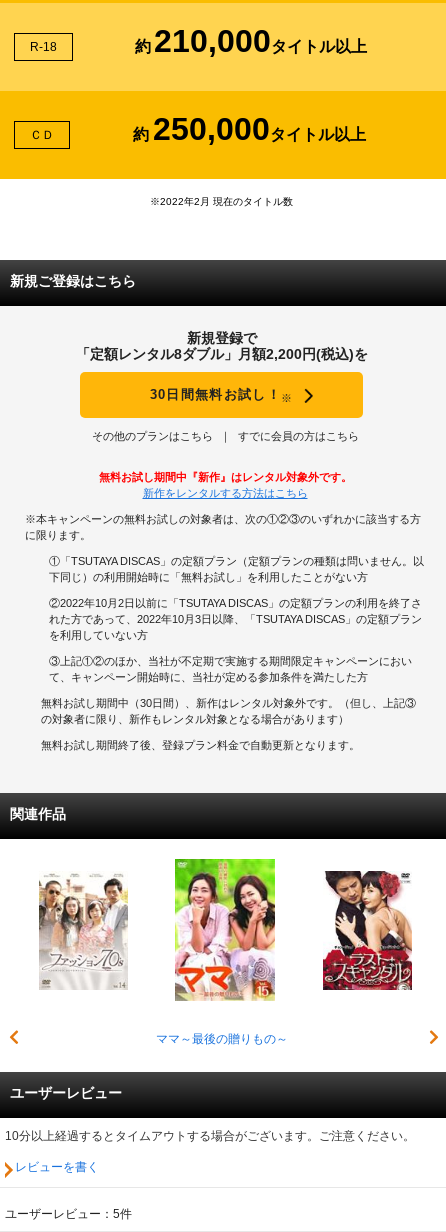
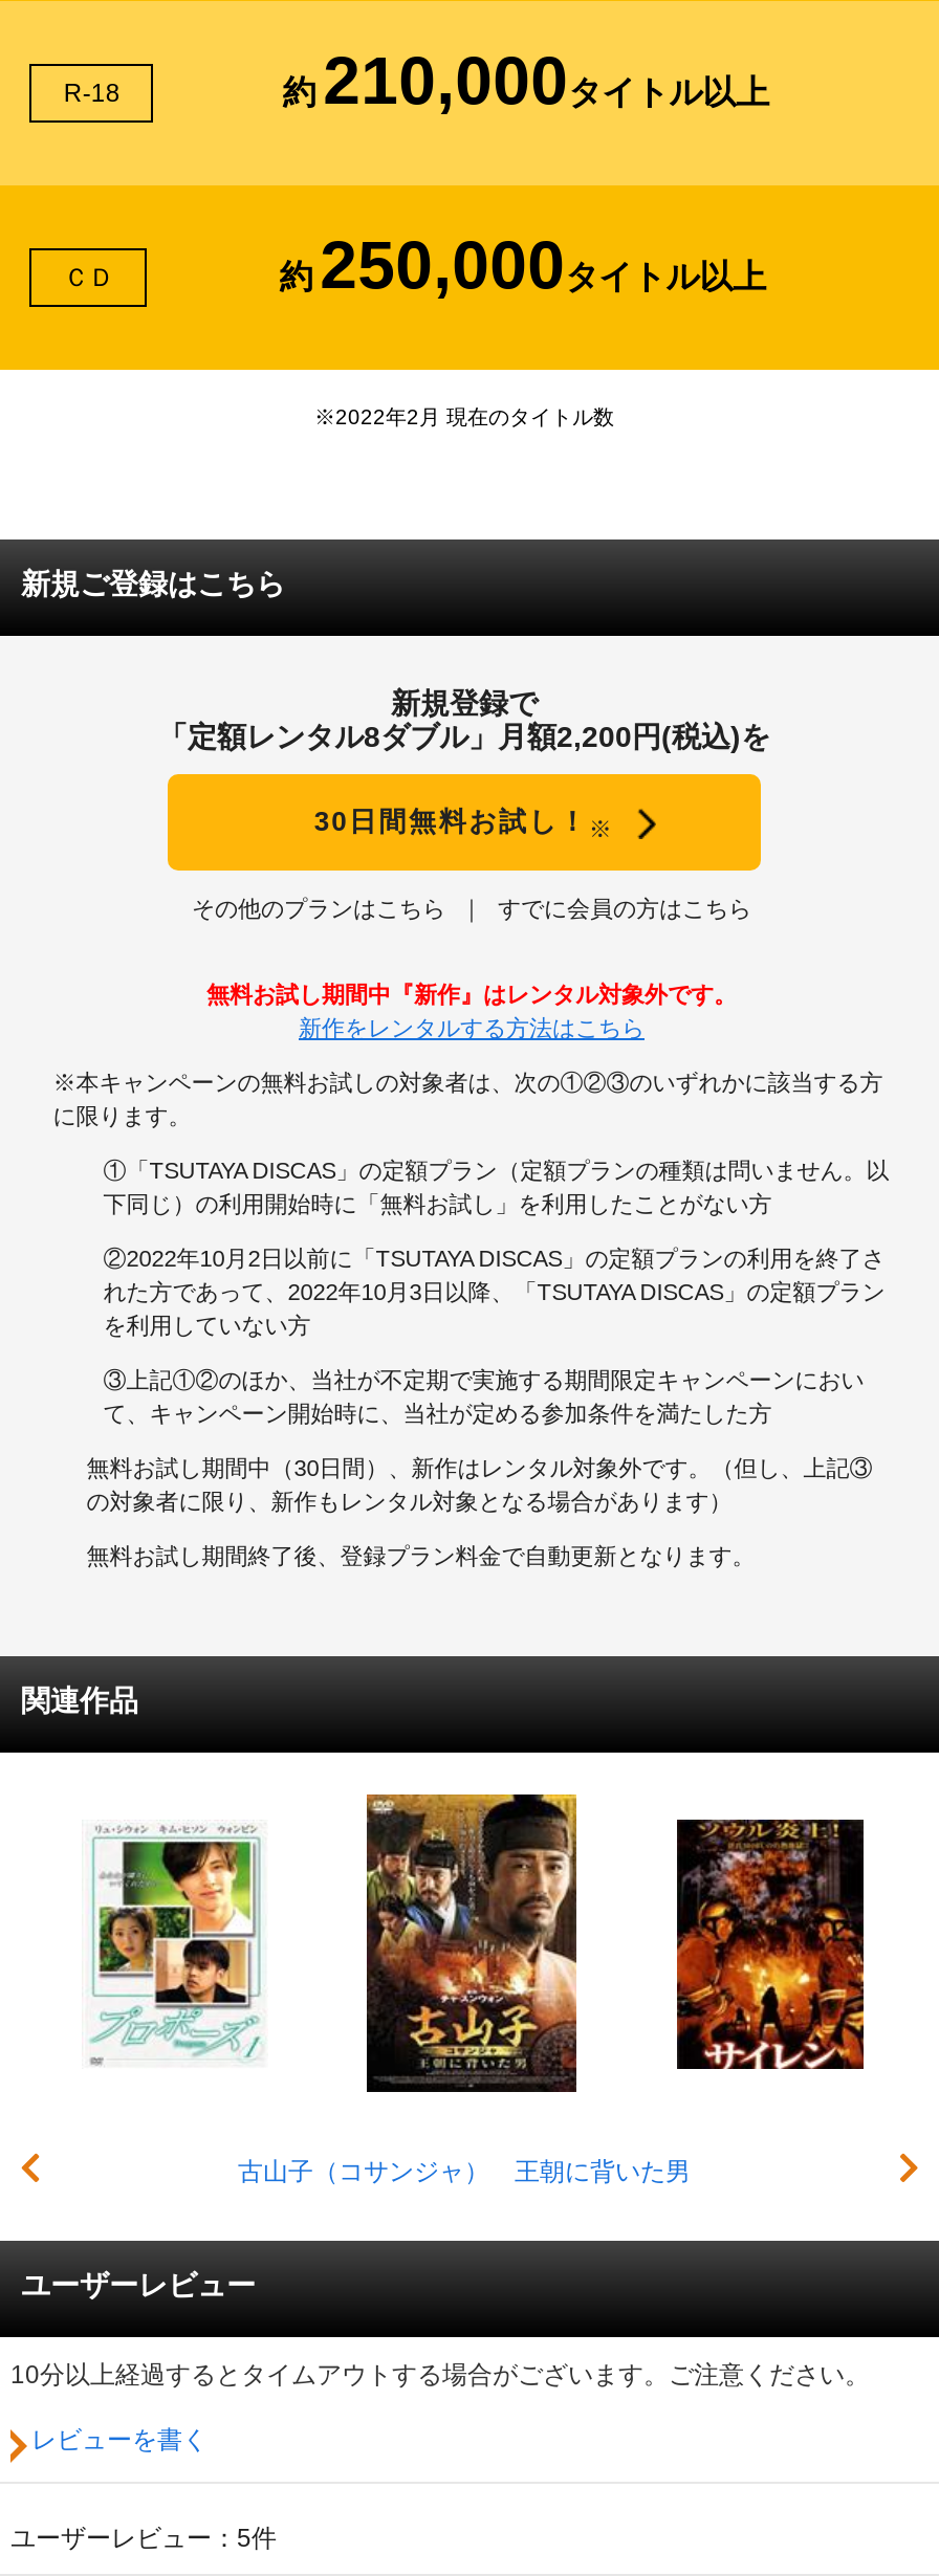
- [image]
- ママ～最後の贈りもの～
+ [image]
+ 古山子（コサンジャ） 王朝に背いた男

- [image]
+ [image]

- [image]
+ [image]
